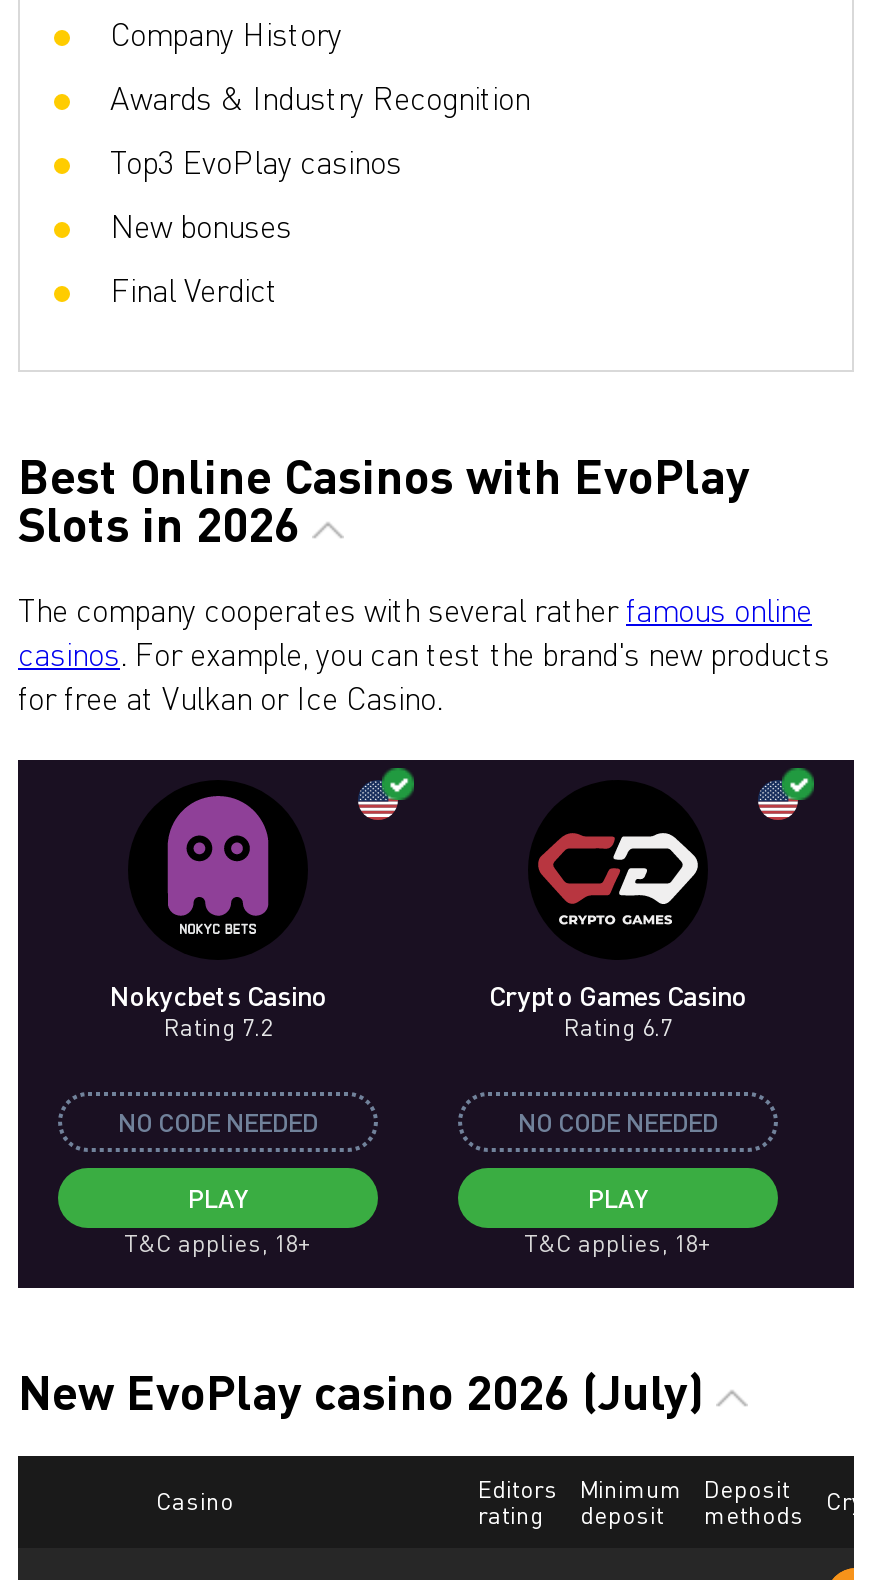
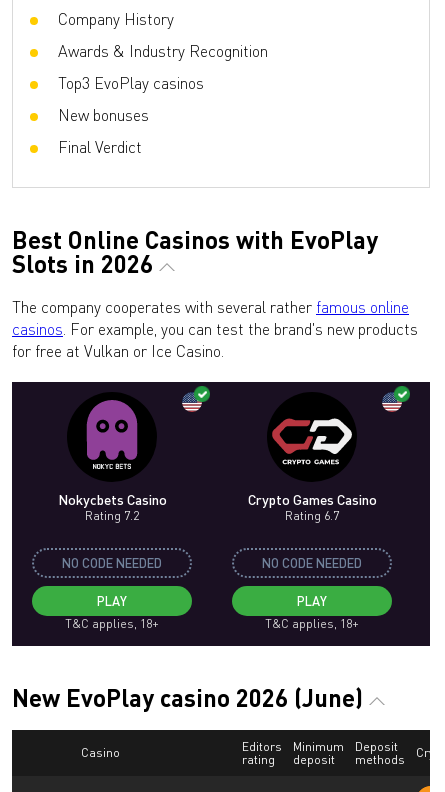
- New EvoPlay casino 2026 (July)
+ New EvoPlay casino 2026 (June)
